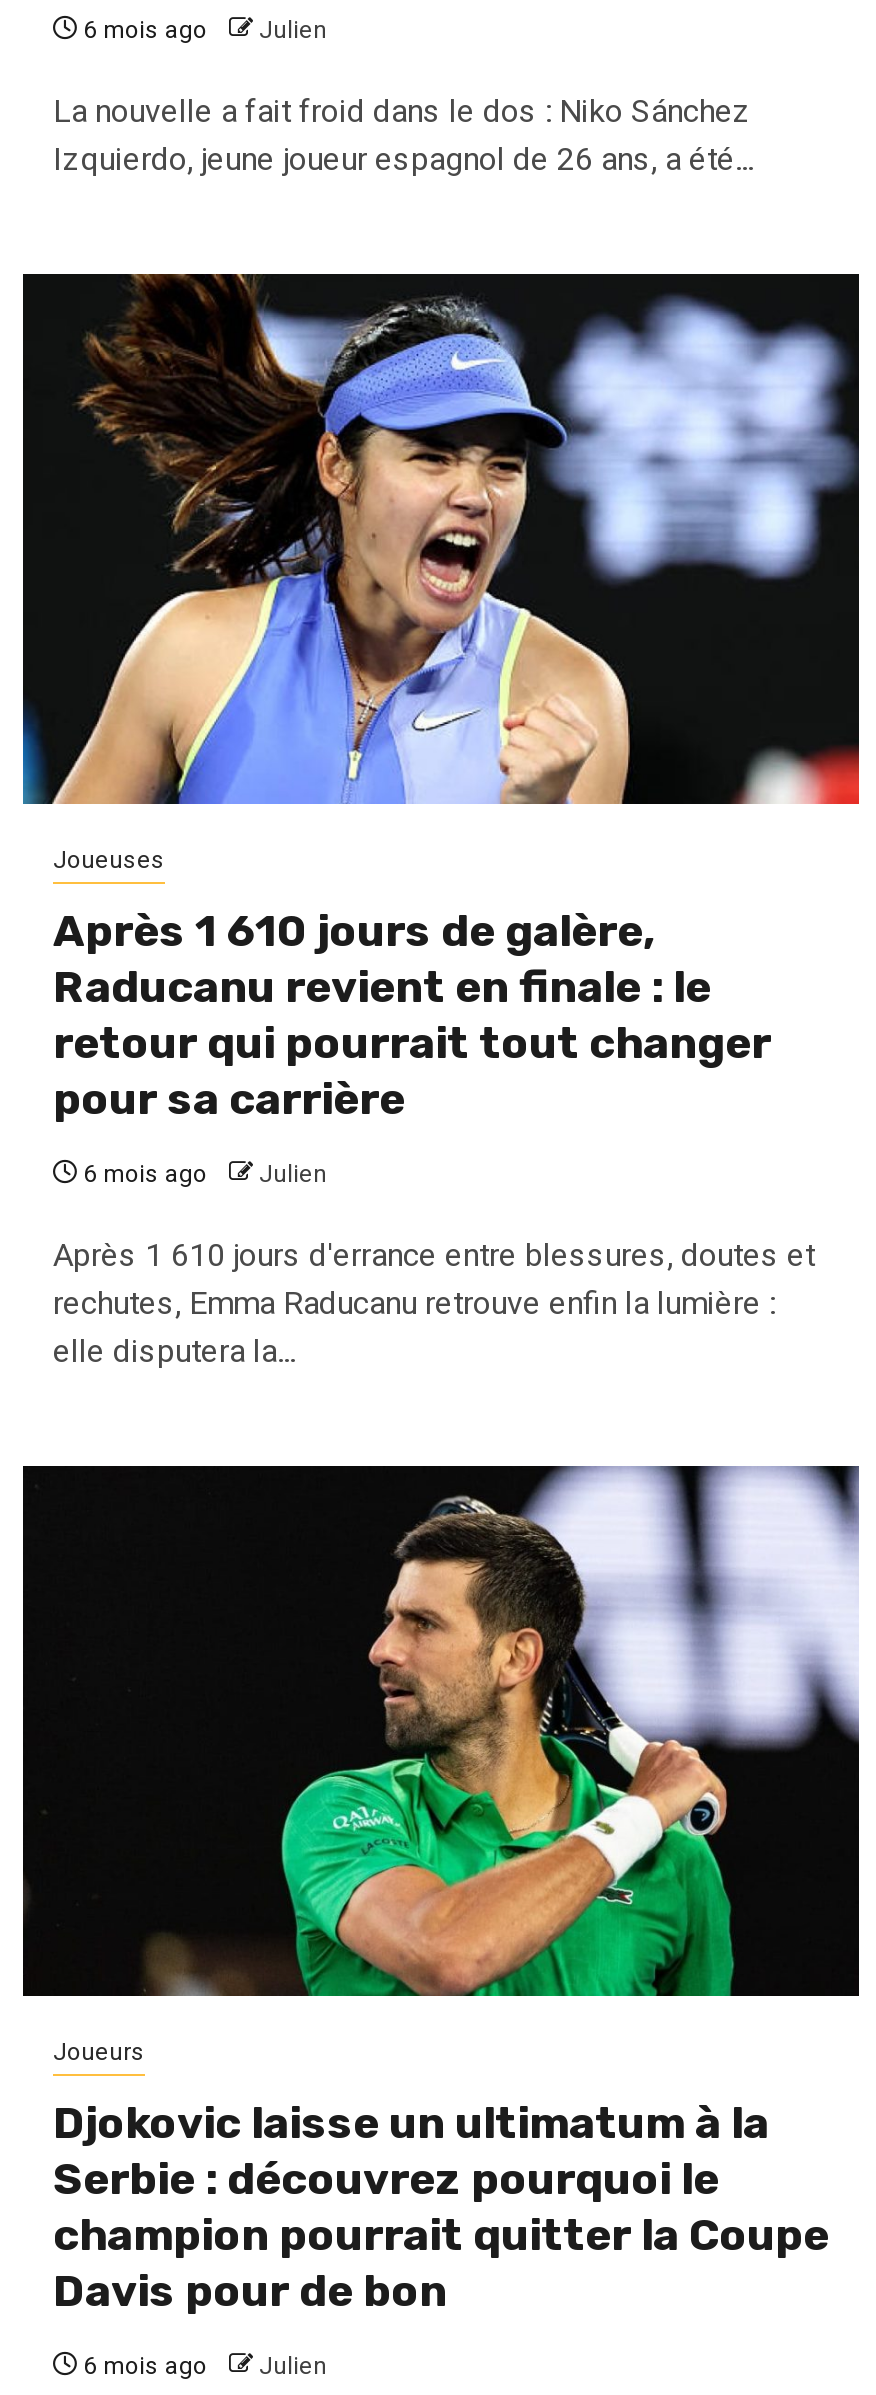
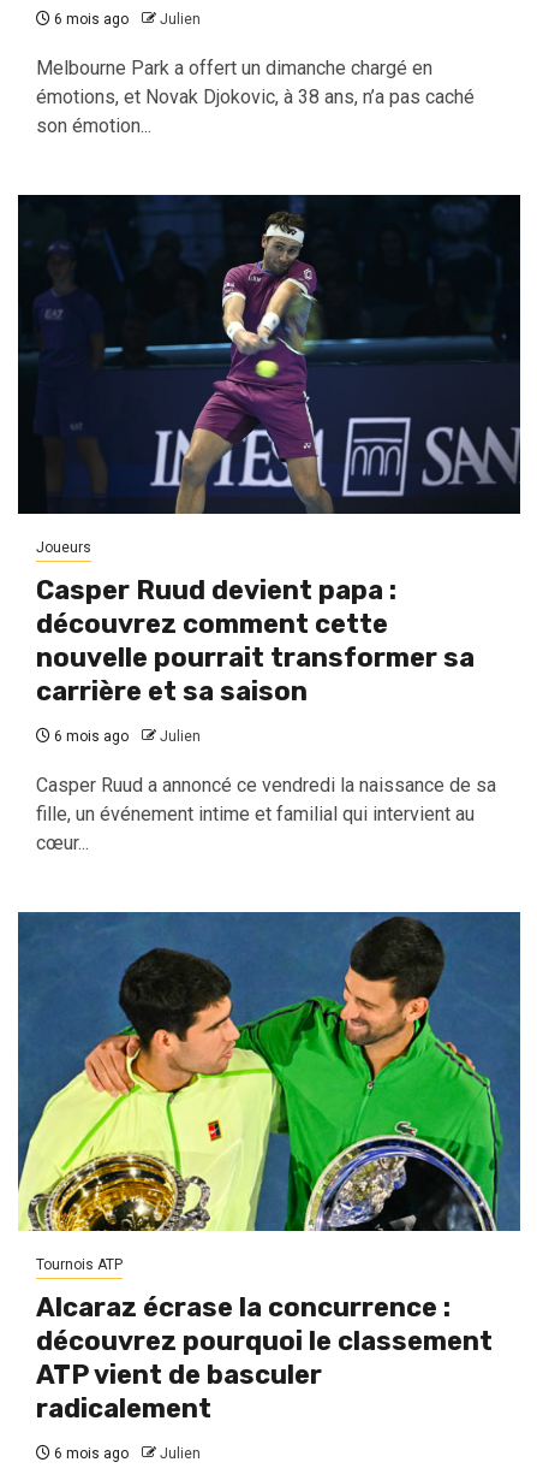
- La nouvelle a fait froid dans le dos : Niko Sánchez
- Izquierdo, jeune joueur espagnol de 26 ans, a été...
+ Melbourne Park a offert un dimanche chargé en
+ émotions, et Novak Djokovic, à 38 ans, n’a pas caché
+ son émotion...

- [image]
+ [image]

- Joueuses

- Après 1 610 jours de galère,
- Raducanu revient en finale : le
- retour qui pourrait tout changer
- pour sa carrière
+ Casper Ruud devient papa :
+ découvrez comment cette
+ nouvelle pourrait transformer sa
+ carrière et sa saison

+ Tournois ATP

- Après 1 610 jours d'errance entre blessures, doutes et
- rechutes, Emma Raducanu retrouve enfin la lumière :
- elle disputera la...
+ Casper Ruud a annoncé ce vendredi la naissance de sa
+ fille, un événement intime et familial qui intervient au
+ cœur...

- [image]
+ [image]

moved up: Joueurs

- Djokovic laisse un ultimatum à la
- Serbie : découvrez pourquoi le
- champion pourrait quitter la Coupe
- Davis pour de bon
+ Alcaraz écrase la concurrence :
+ découvrez pourquoi le classement
+ ATP vient de basculer
+ radicalement
